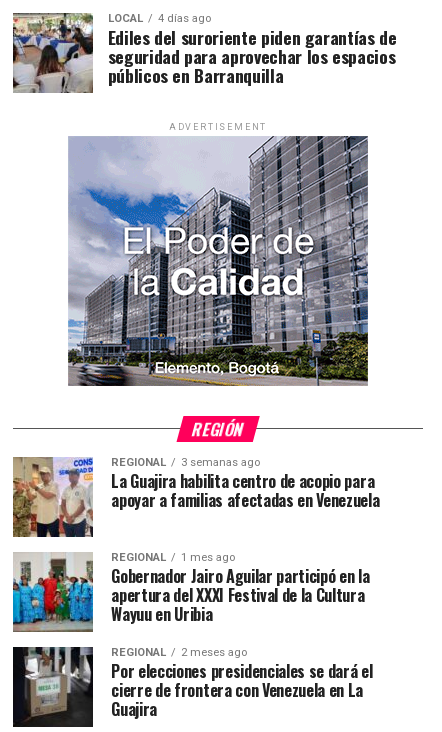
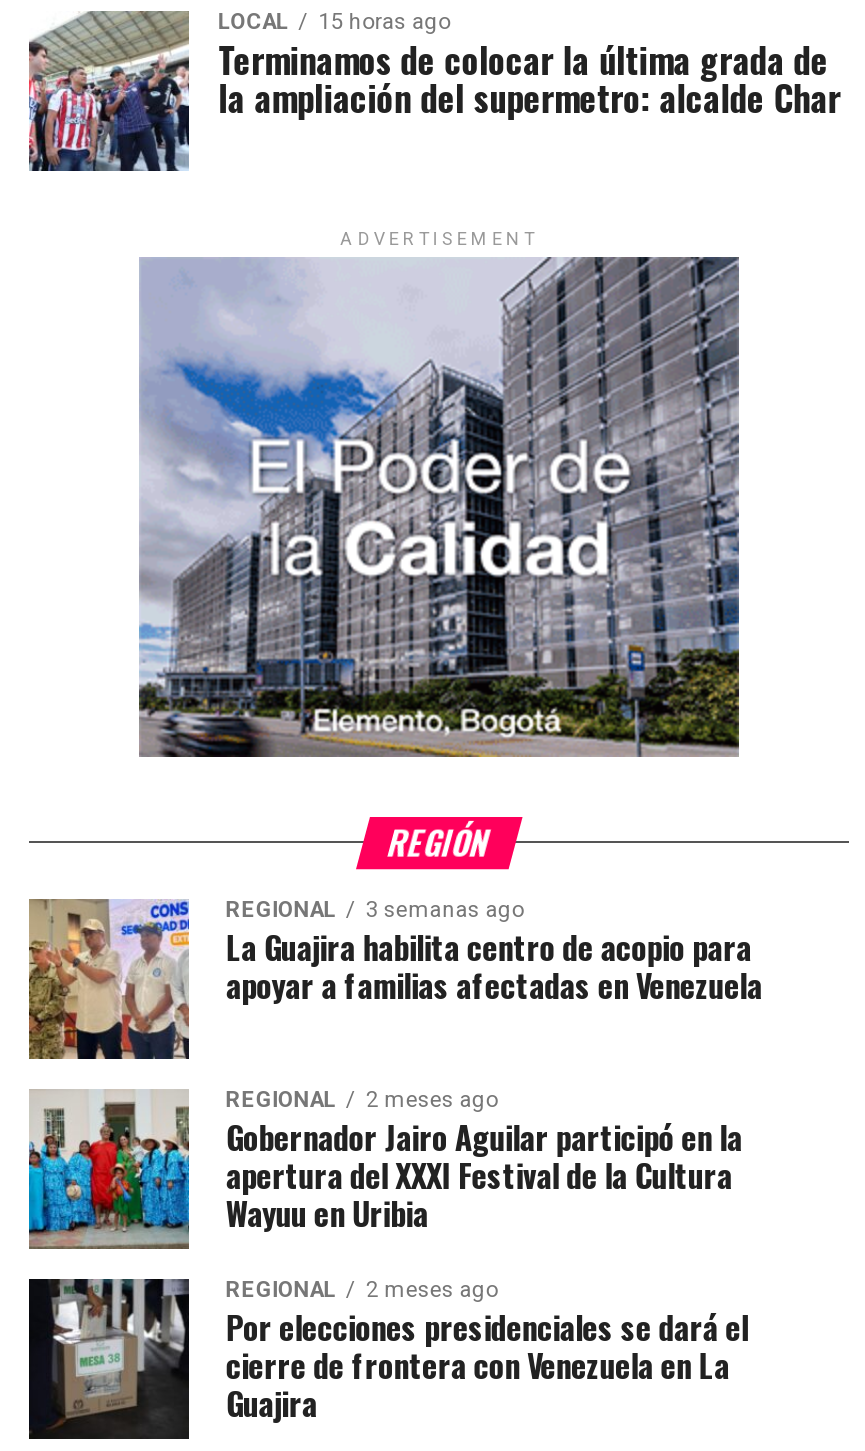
- [image]
- 4 días ago
- Ediles del suroriente piden garantías de
- seguridad para aprovechar los espacios
- públicos en Barranquilla
+ [image]
+ 15 horas ago
+ Terminamos de colocar la última grada de
+ la ampliación del supermetro: alcalde Char

- REGIONAL 1 mes ago
+ REGIONAL 2 meses ago
